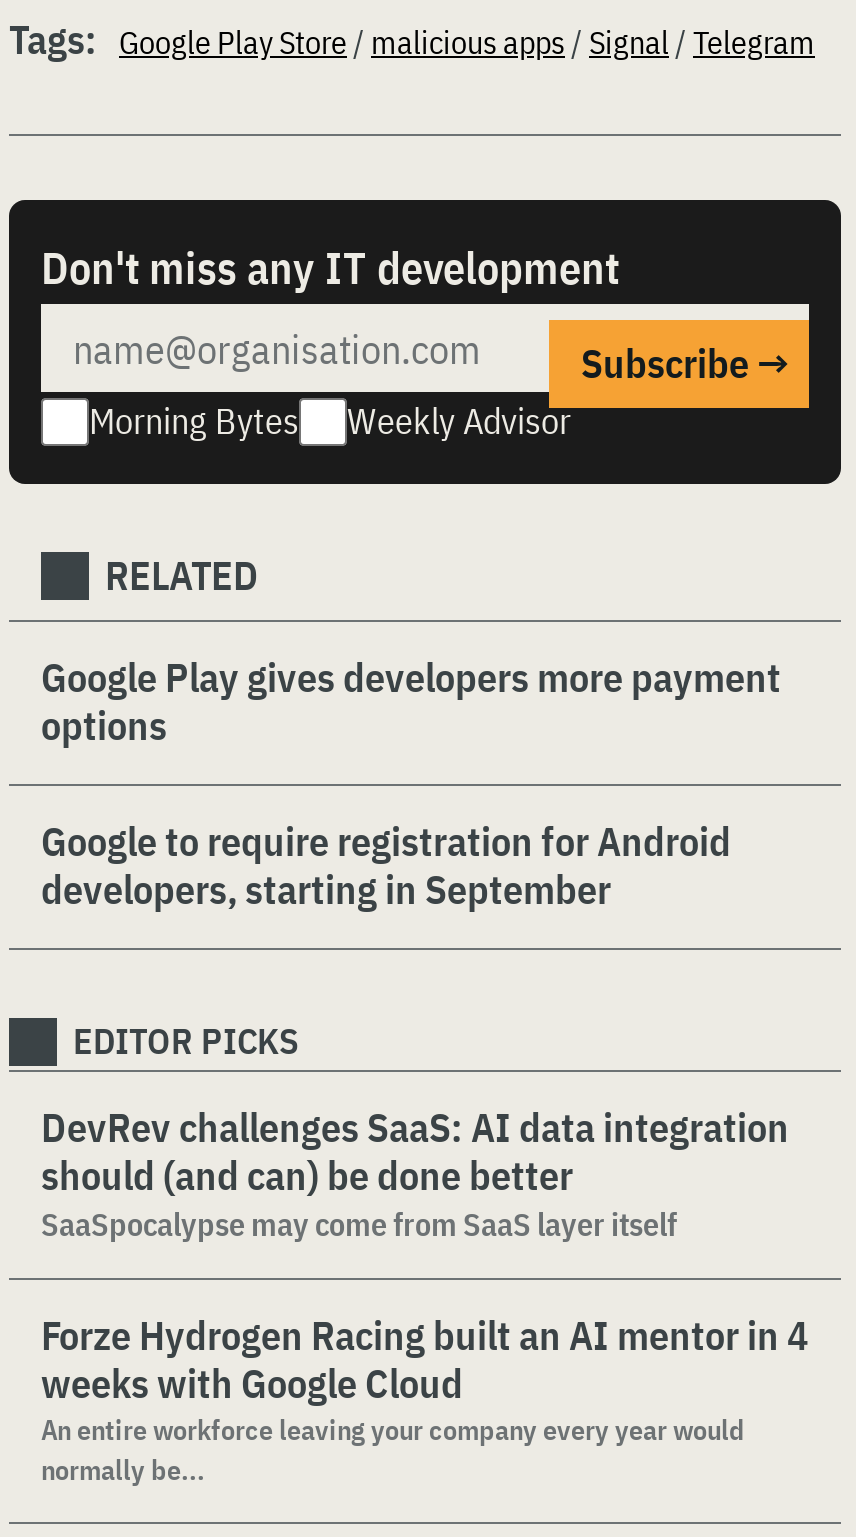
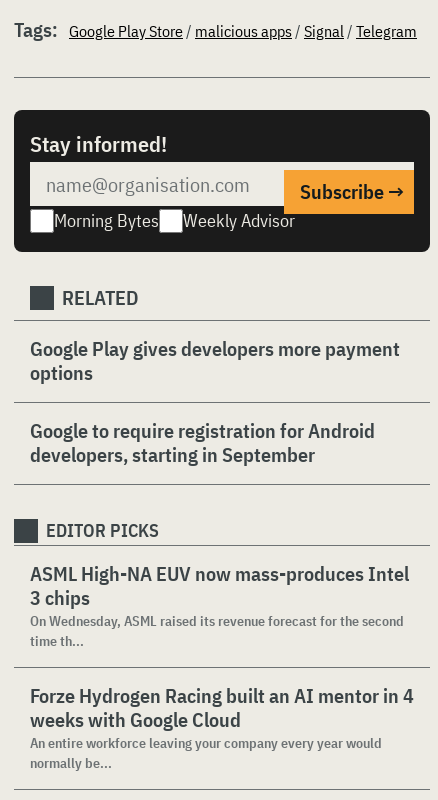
- Don't miss any IT development
+ Stay informed!

- DevRev challenges SaaS: AI data integration
- should (and can) be done better
- SaaSpocalypse may come from SaaS layer itself
+ ASML High-NA EUV now mass-produces Intel
+ 3 chips
+ On Wednesday, ASML raised its revenue forecast for the second
+ time th...
